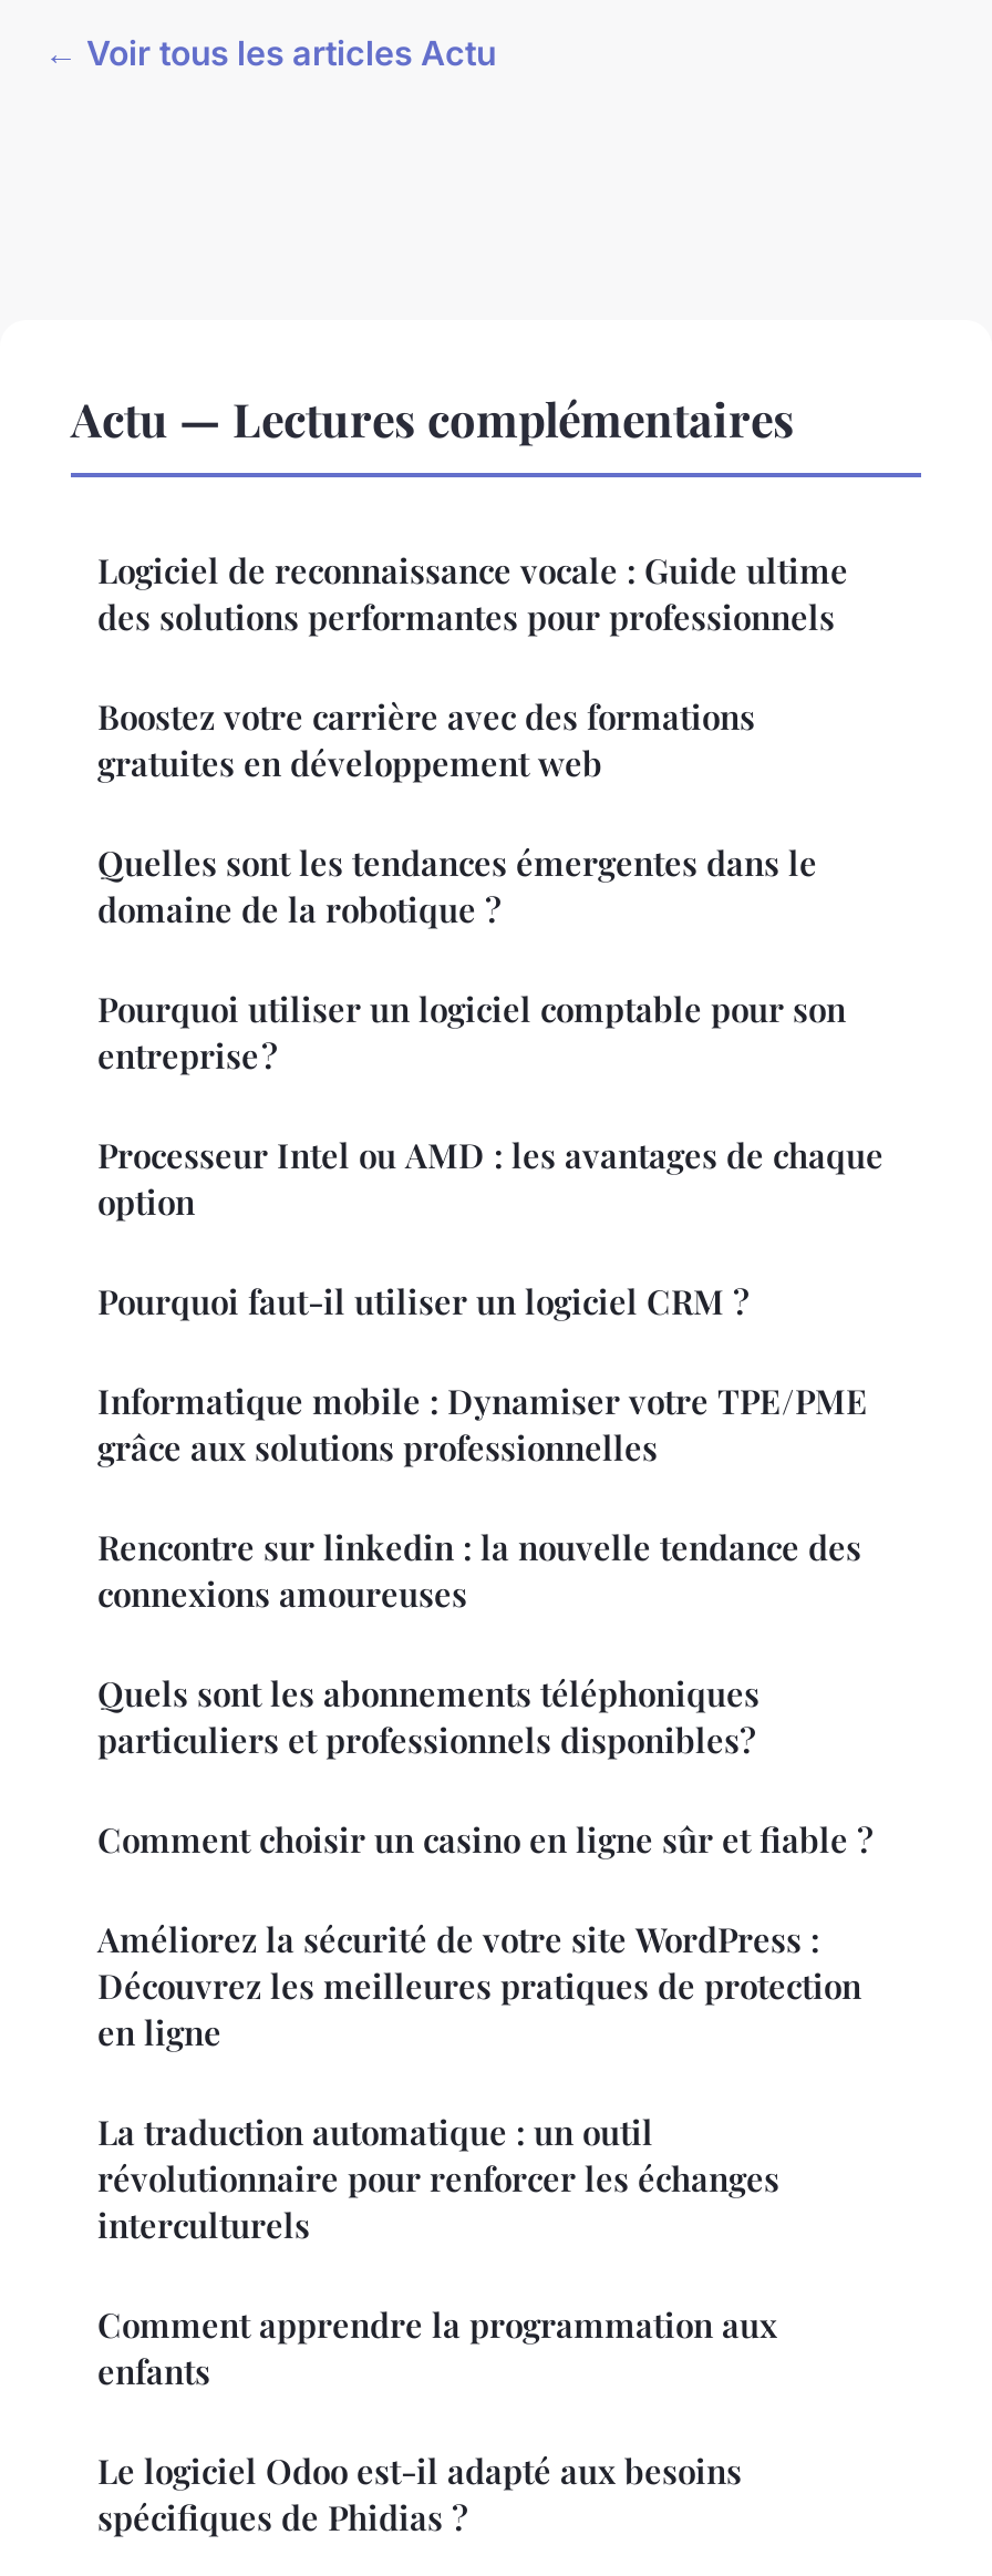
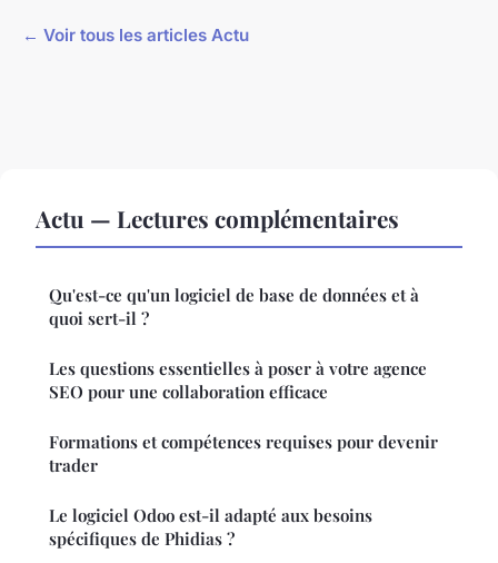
- Logiciel de reconnaissance vocale : Guide ultime
- des solutions performantes pour professionnels
- Boostez votre carrière avec des formations
- gratuites en développement web
- Quelles sont les tendances émergentes dans le
- domaine de la robotique ?
- Pourquoi utiliser un logiciel comptable pour son
- entreprise ?
- Processeur Intel ou AMD : les avantages de chaque
- option
- Pourquoi faut-il utiliser un logiciel CRM ?
- Informatique mobile : Dynamiser votre TPE/PME
- grâce aux solutions professionnelles
- Rencontre sur linkedin : la nouvelle tendance des
- connexions amoureuses
- Quels sont les abonnements téléphoniques
- particuliers et professionnels disponibles?
- Comment choisir un casino en ligne sûr et fiable ?
- Améliorez la sécurité de votre site WordPress :
- Découvrez les meilleures pratiques de protection
- en ligne
- La traduction automatique : un outil
- révolutionnaire pour renforcer les échanges
- interculturels
- Comment apprendre la programmation aux
- enfants
+ Qu'est-ce qu'un logiciel de base de données et à
+ quoi sert-il ?
+ Les questions essentielles à poser à votre agence
+ SEO pour une collaboration efficace
+ Formations et compétences requises pour devenir
+ trader
